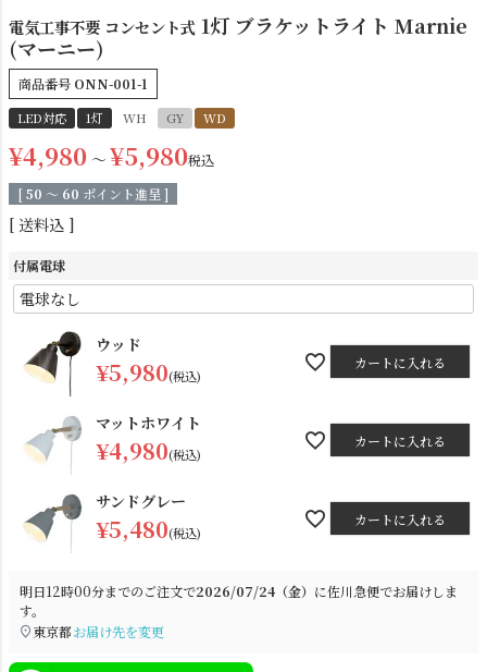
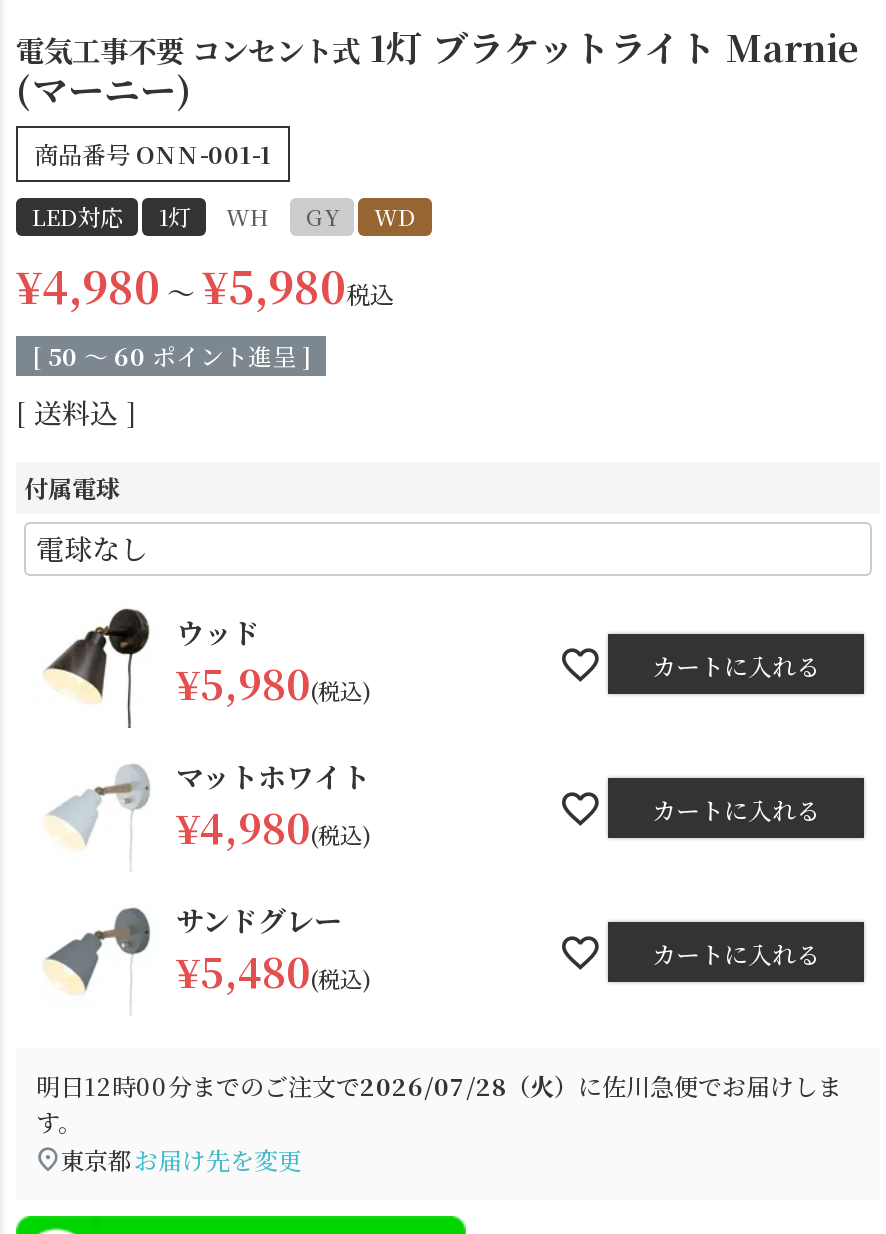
- 明日12時00分までのご注文で2026/07/24（金）に佐川急便でお届けしま
+ 明日12時00分までのご注文で2026/07/28（火）に佐川急便でお届けしま
